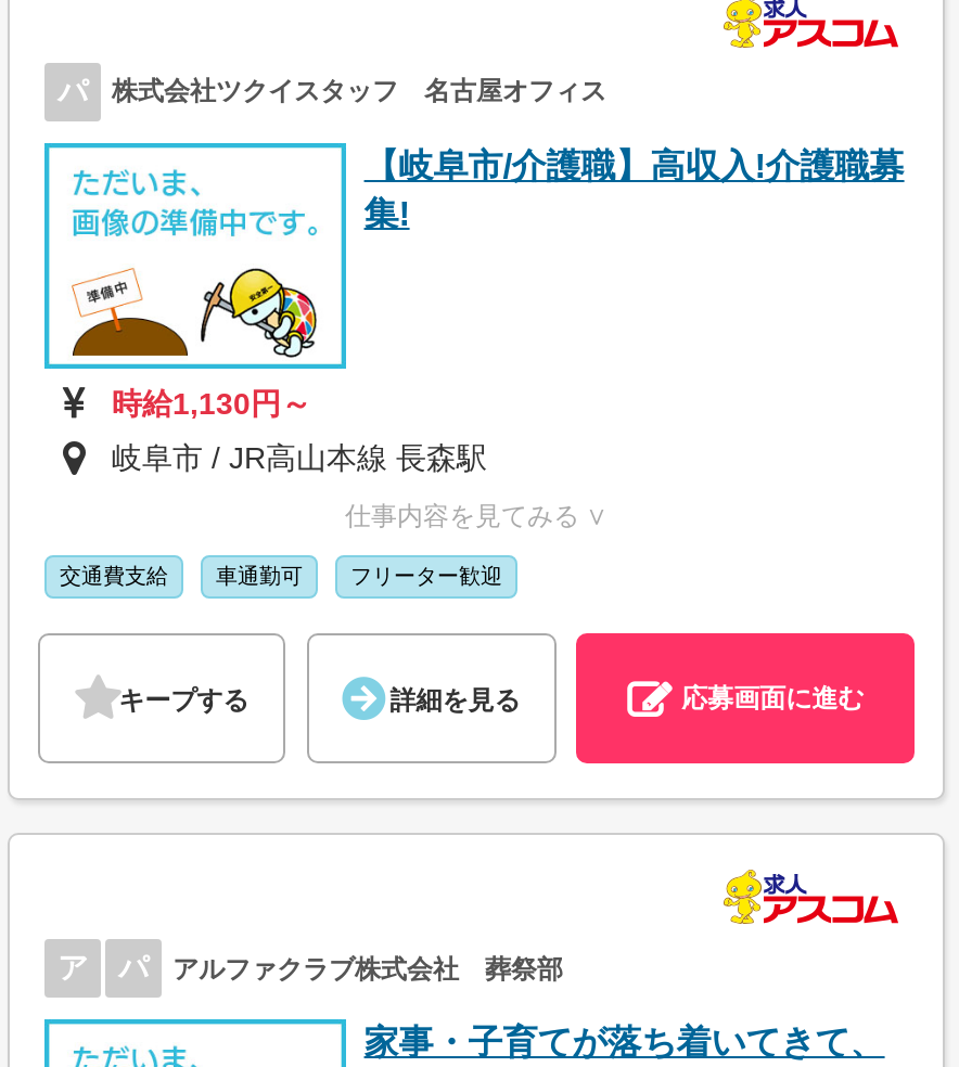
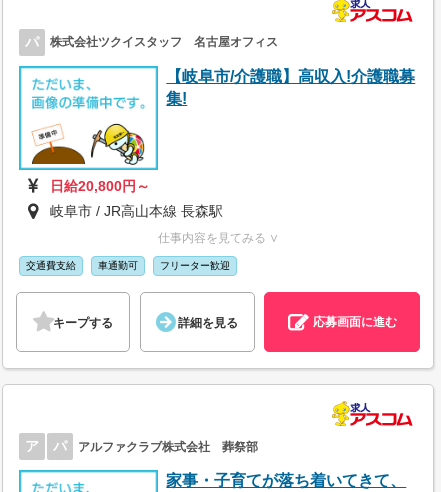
- 時給1,130円～
+ 日給20,800円～
